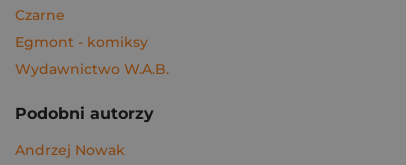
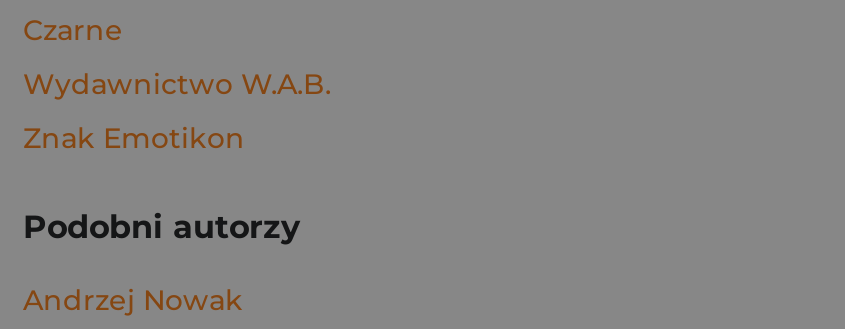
- Egmont - komiksy

moved up: Wydawnictwo W.A.B.

+ Znak Emotikon
